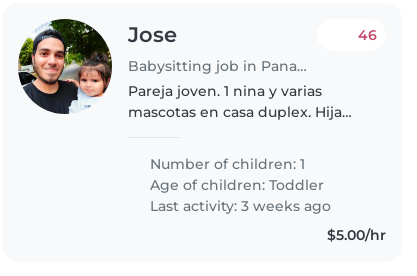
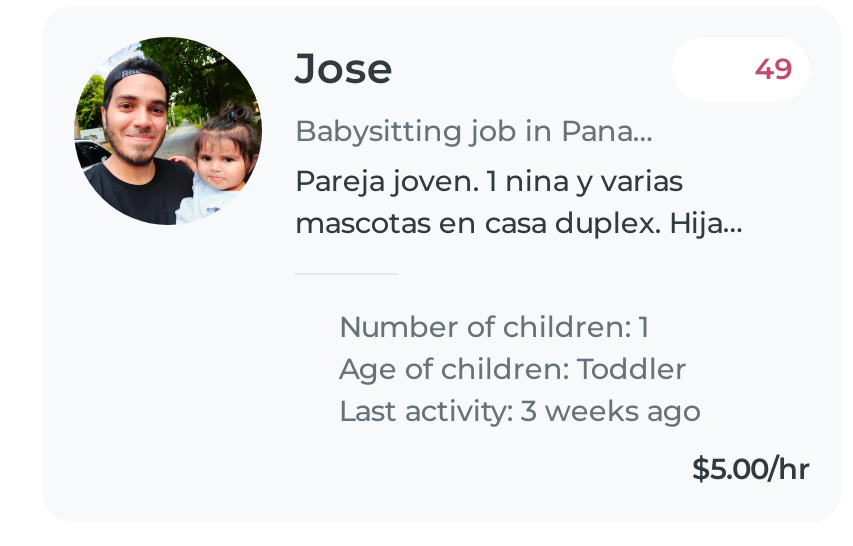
- 46
+ 49
